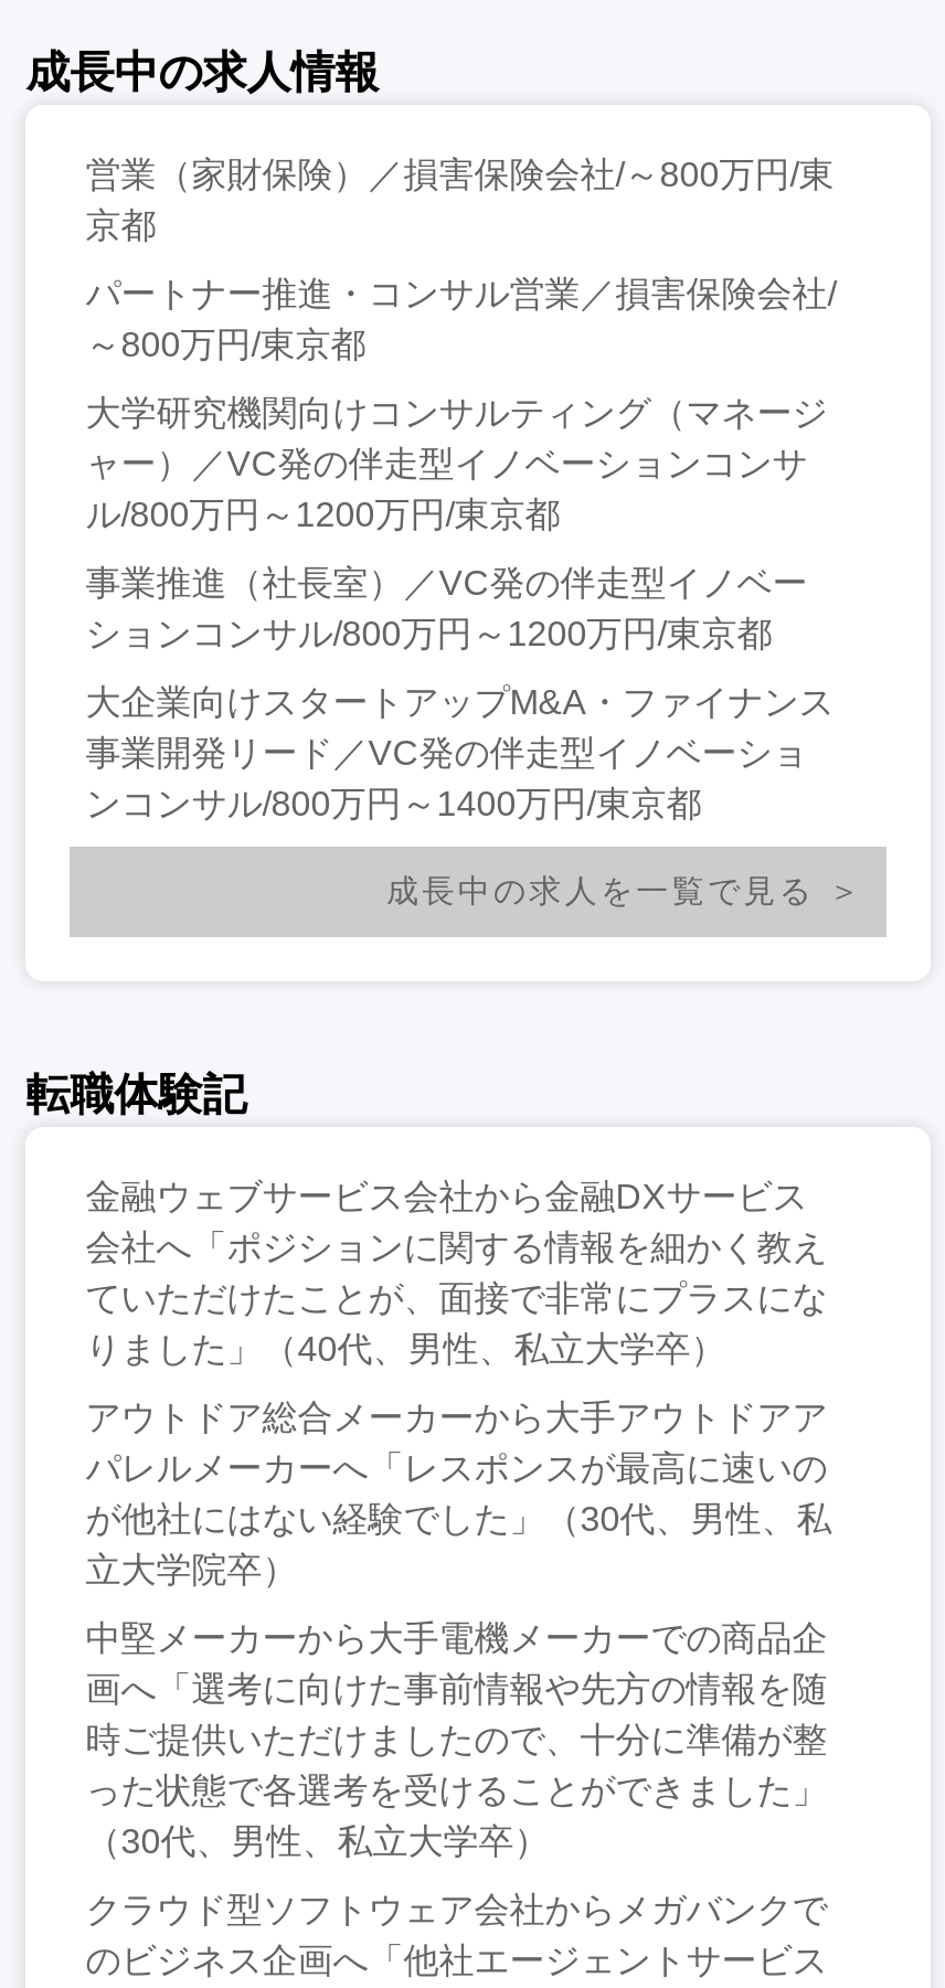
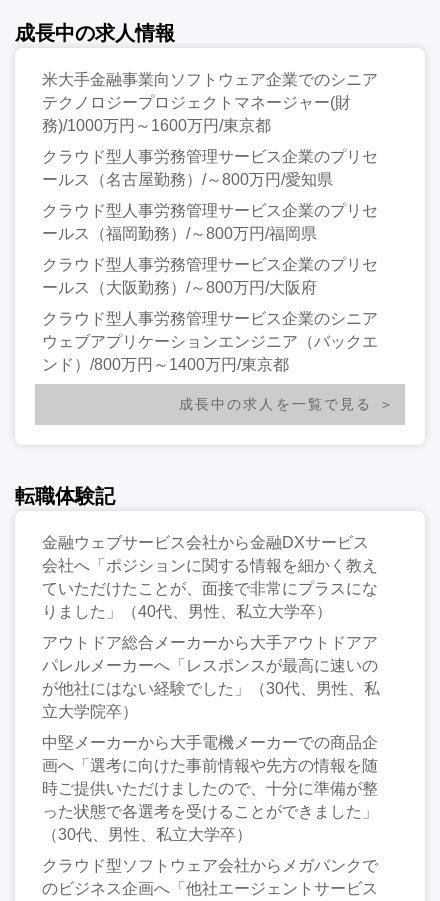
- 営業（家財保険）／損害保険会社/～800万円/東
- 京都
+ 米大手金融事業向ソフトウェア企業でのシニア
+ テクノロジープロジェクトマネージャー(財
+ 務)/1000万円～1600万円/東京都

- パートナー推進・コンサル営業／損害保険会社/
- ～800万円/東京都
+ クラウド型人事労務管理サービス企業のプリセ
+ ールス（名古屋勤務）/～800万円/愛知県

- 大学研究機関向けコンサルティング（マネージ
- ャー）／VC発の伴走型イノベーションコンサ
- ル/800万円～1200万円/東京都
+ クラウド型人事労務管理サービス企業のプリセ
+ ールス（福岡勤務）/～800万円/福岡県

- 事業推進（社長室）／VC発の伴走型イノベー
- ションコンサル/800万円～1200万円/東京都
+ クラウド型人事労務管理サービス企業のプリセ
+ ールス（大阪勤務）/～800万円/大阪府

- 大企業向けスタートアップM&A・ファイナンス
- 事業開発リード／VC発の伴走型イノベーショ
- ンコンサル/800万円～1400万円/東京都
+ クラウド型人事労務管理サービス企業のシニア
+ ウェブアプリケーションエンジニア（バックエ
+ ンド）/800万円～1400万円/東京都
